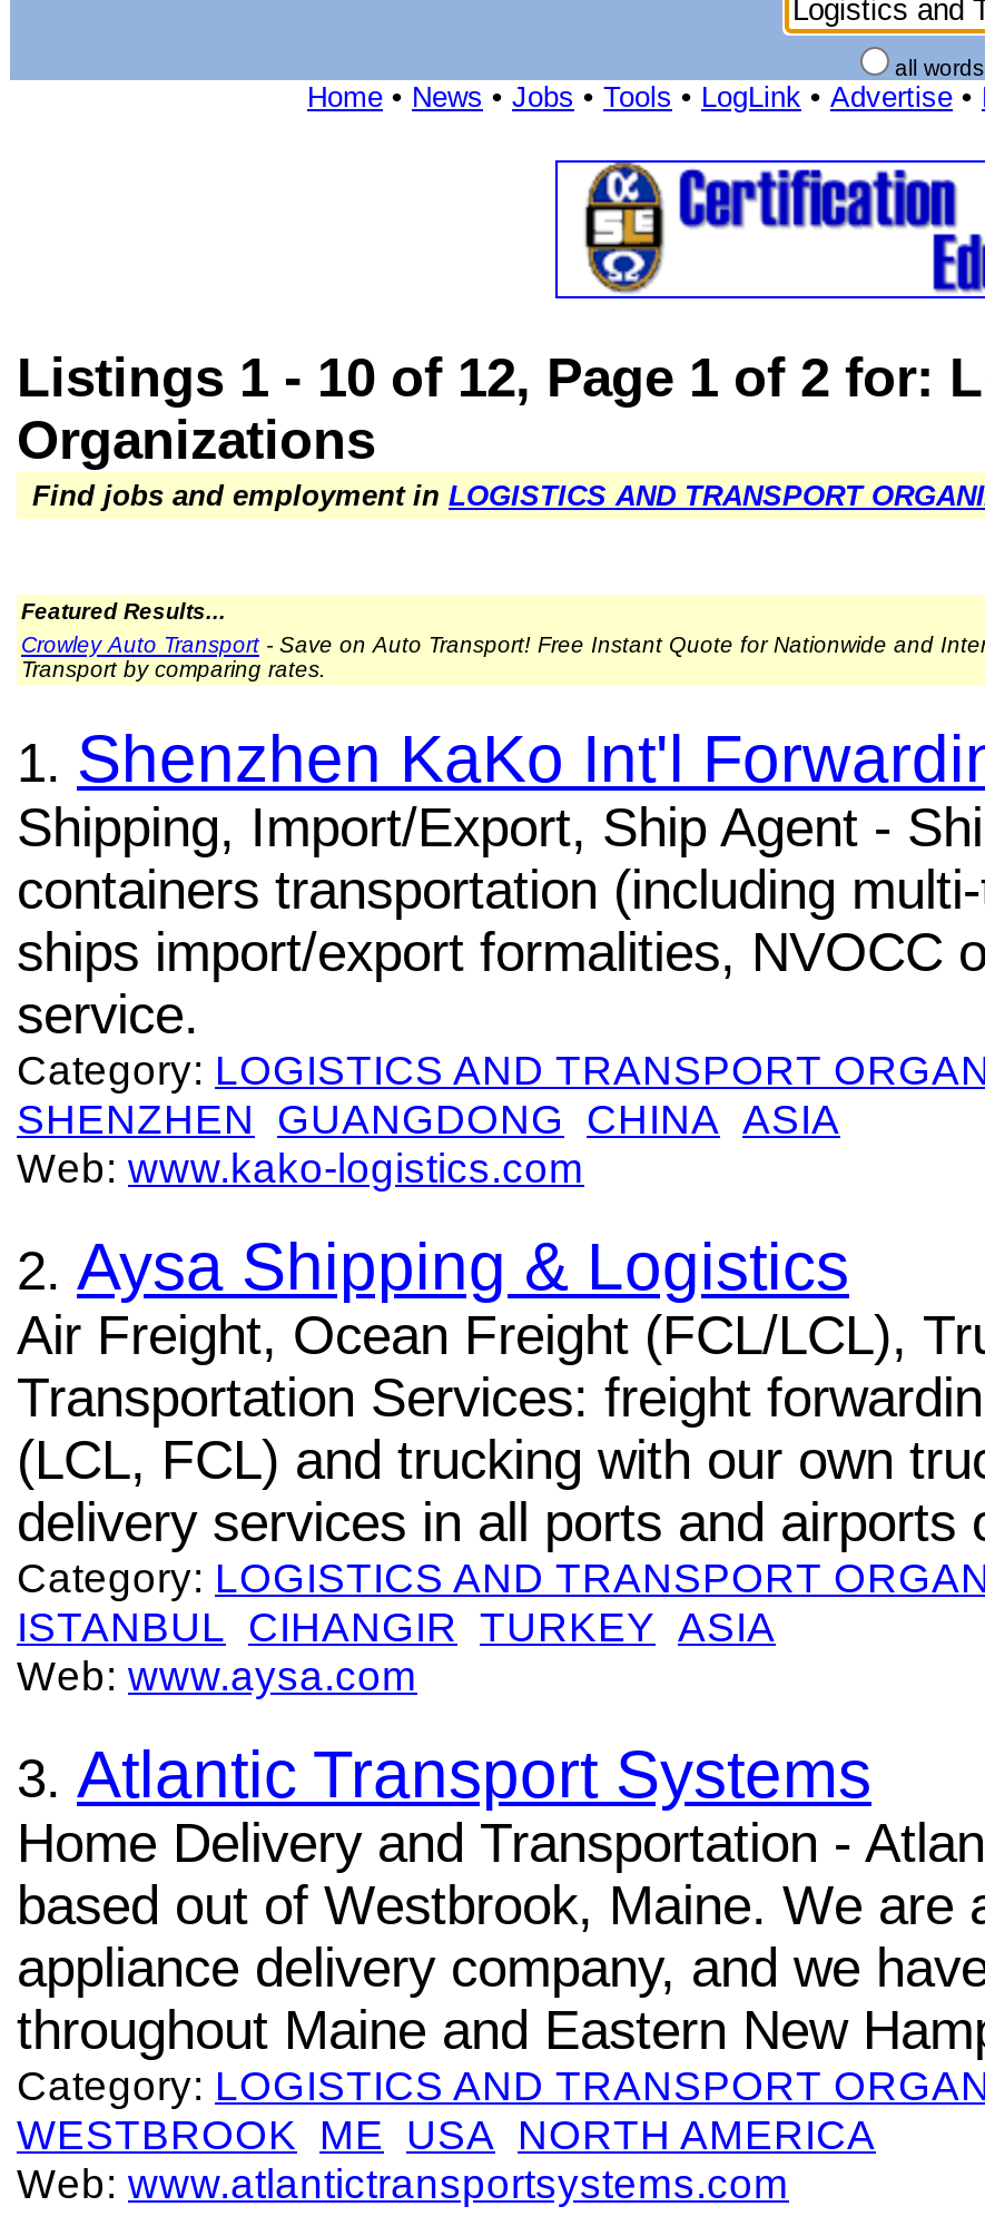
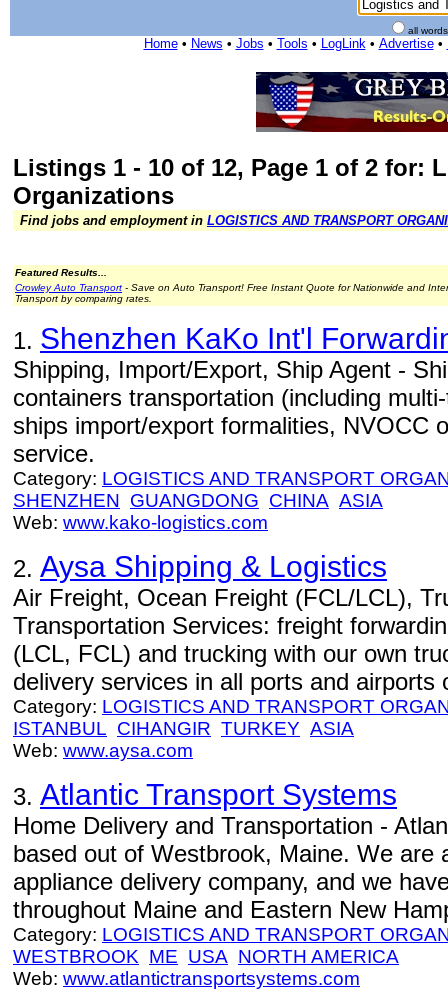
- [image]
+ [image]
